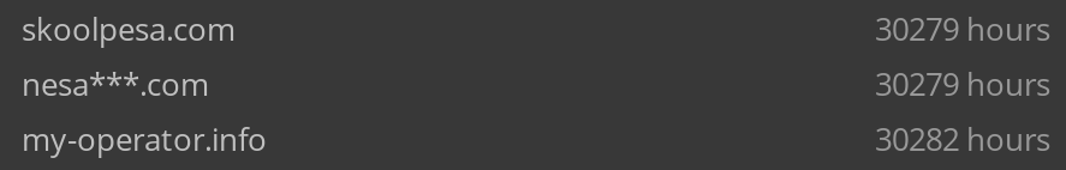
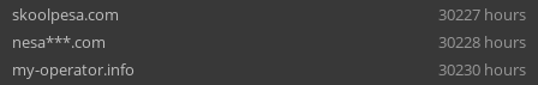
- 30279 hours
+ 30227 hours

- 30279 hours
+ 30228 hours

- 30282 hours
+ 30230 hours
